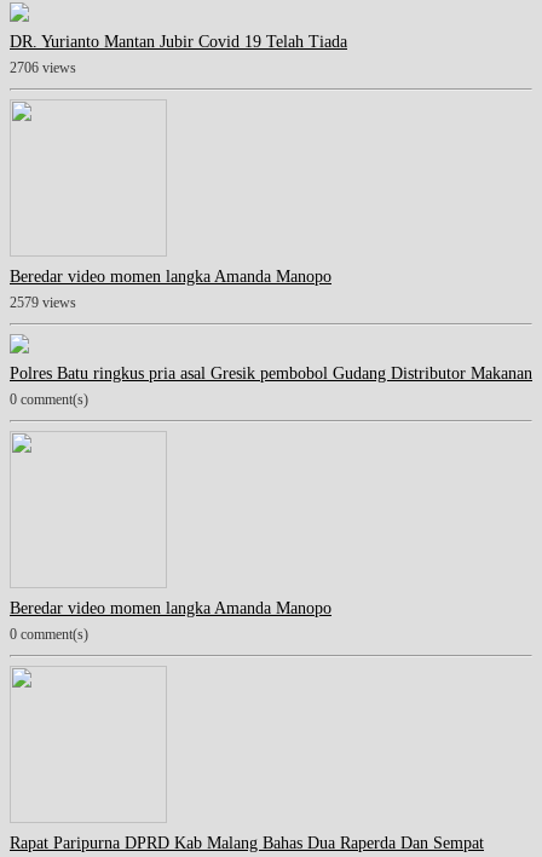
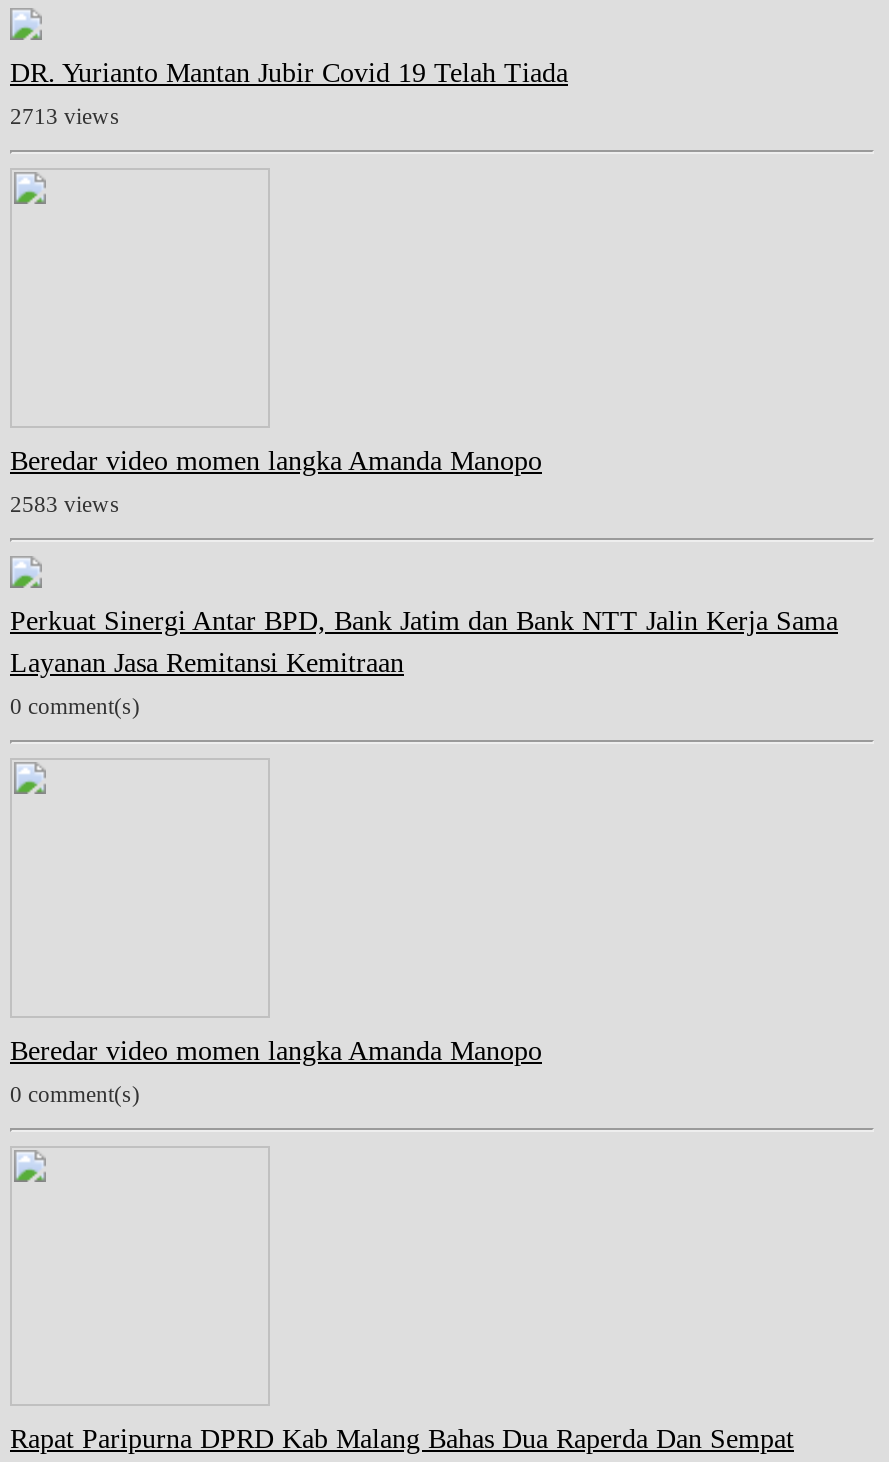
- 2706 views
+ 2713 views

- 2579 views
+ 2583 views

- Polres Batu ringkus pria asal Gresik pembobol Gudang Distributor Makanan
+ Perkuat Sinergi Antar BPD, Bank Jatim dan Bank NTT Jalin Kerja Sama
+ Layanan Jasa Remitansi Kemitraan
